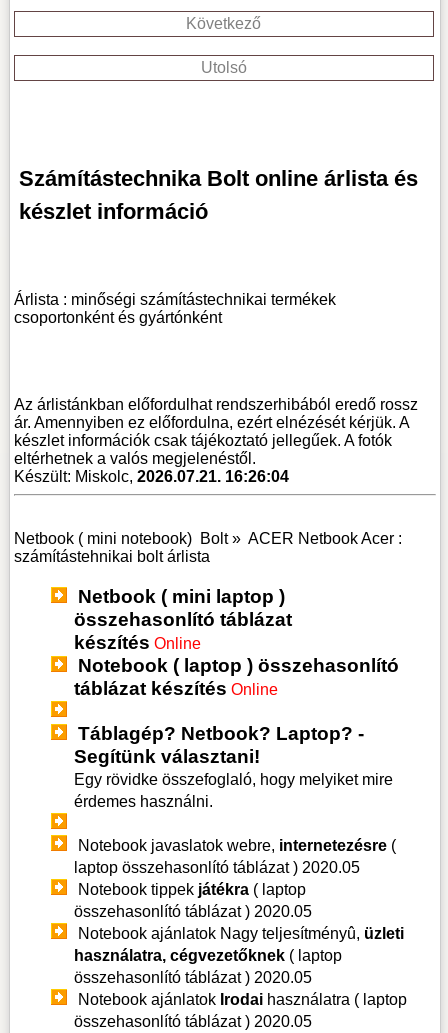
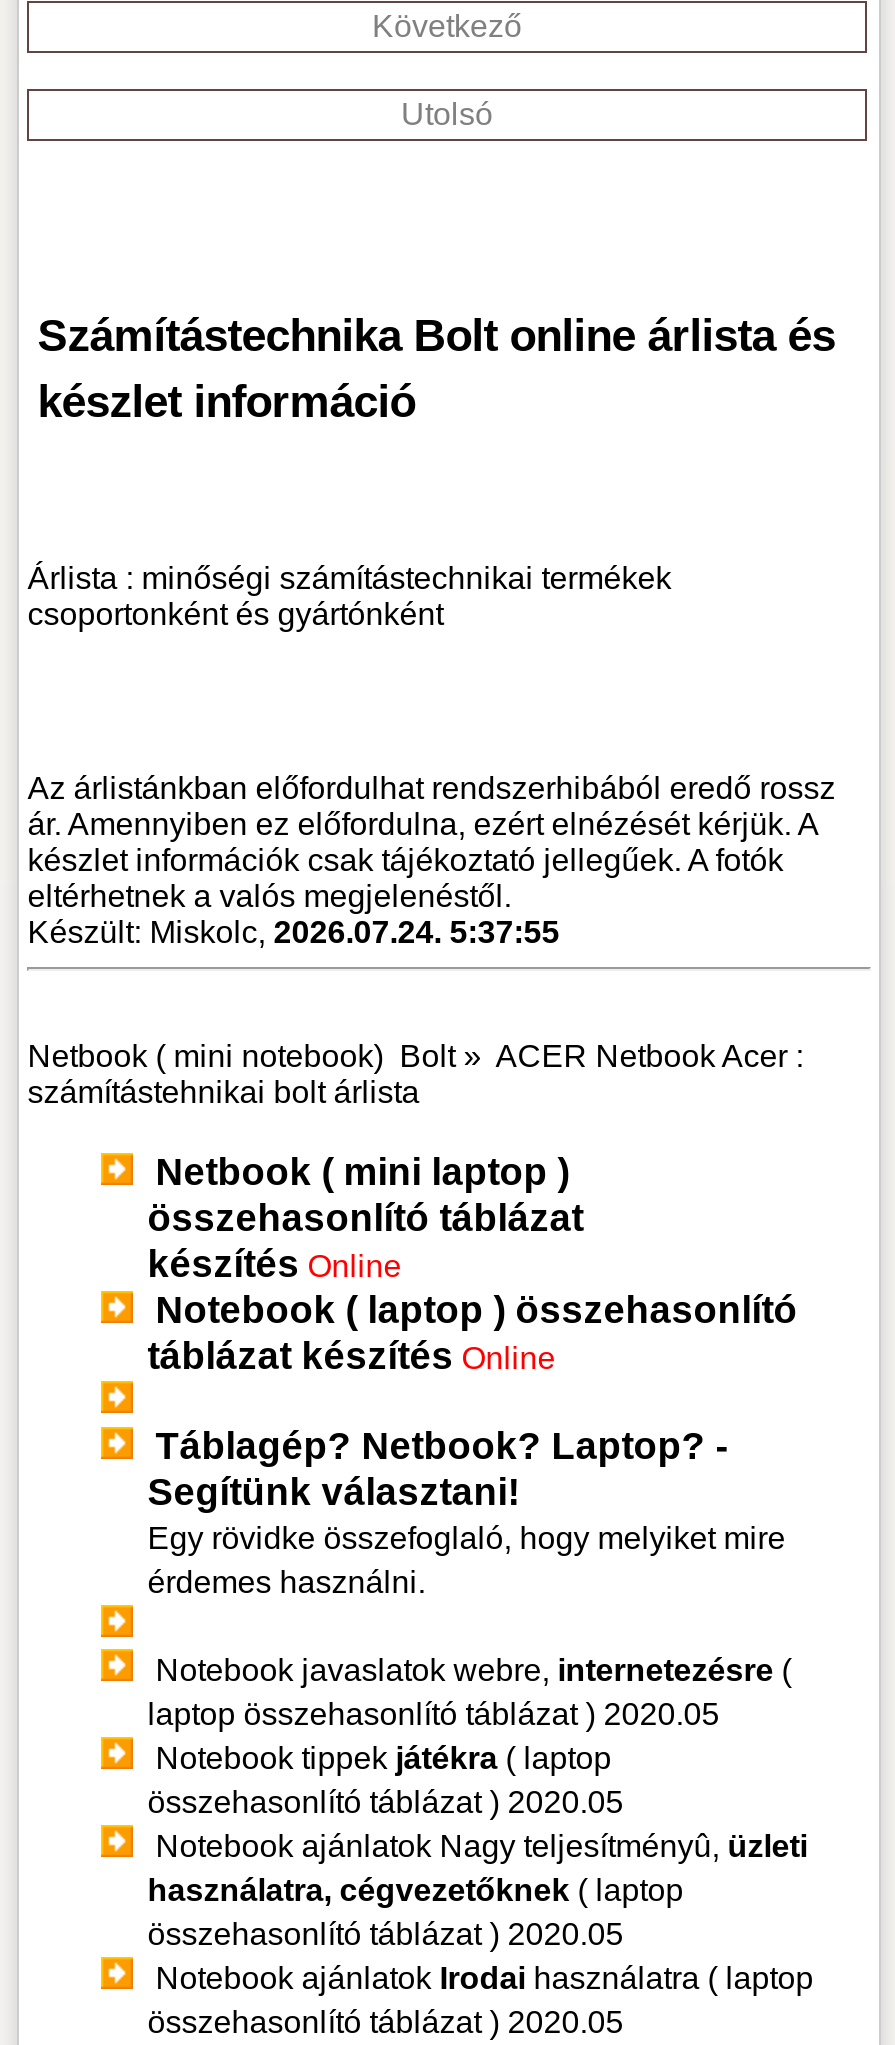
- Készült: Miskolc, 2026.07.21. 16:26:04
+ Készült: Miskolc, 2026.07.24. 5:37:55
